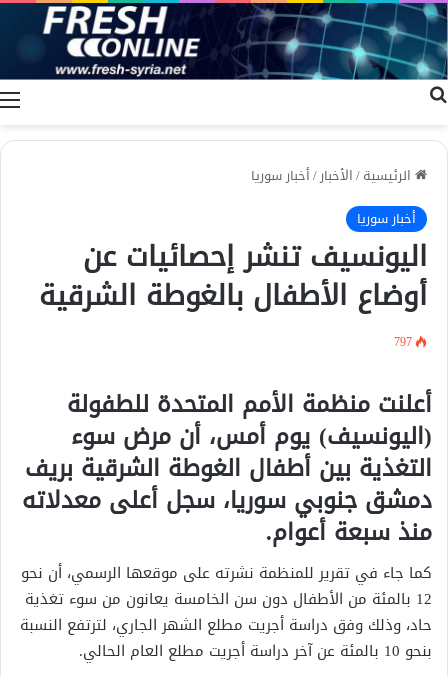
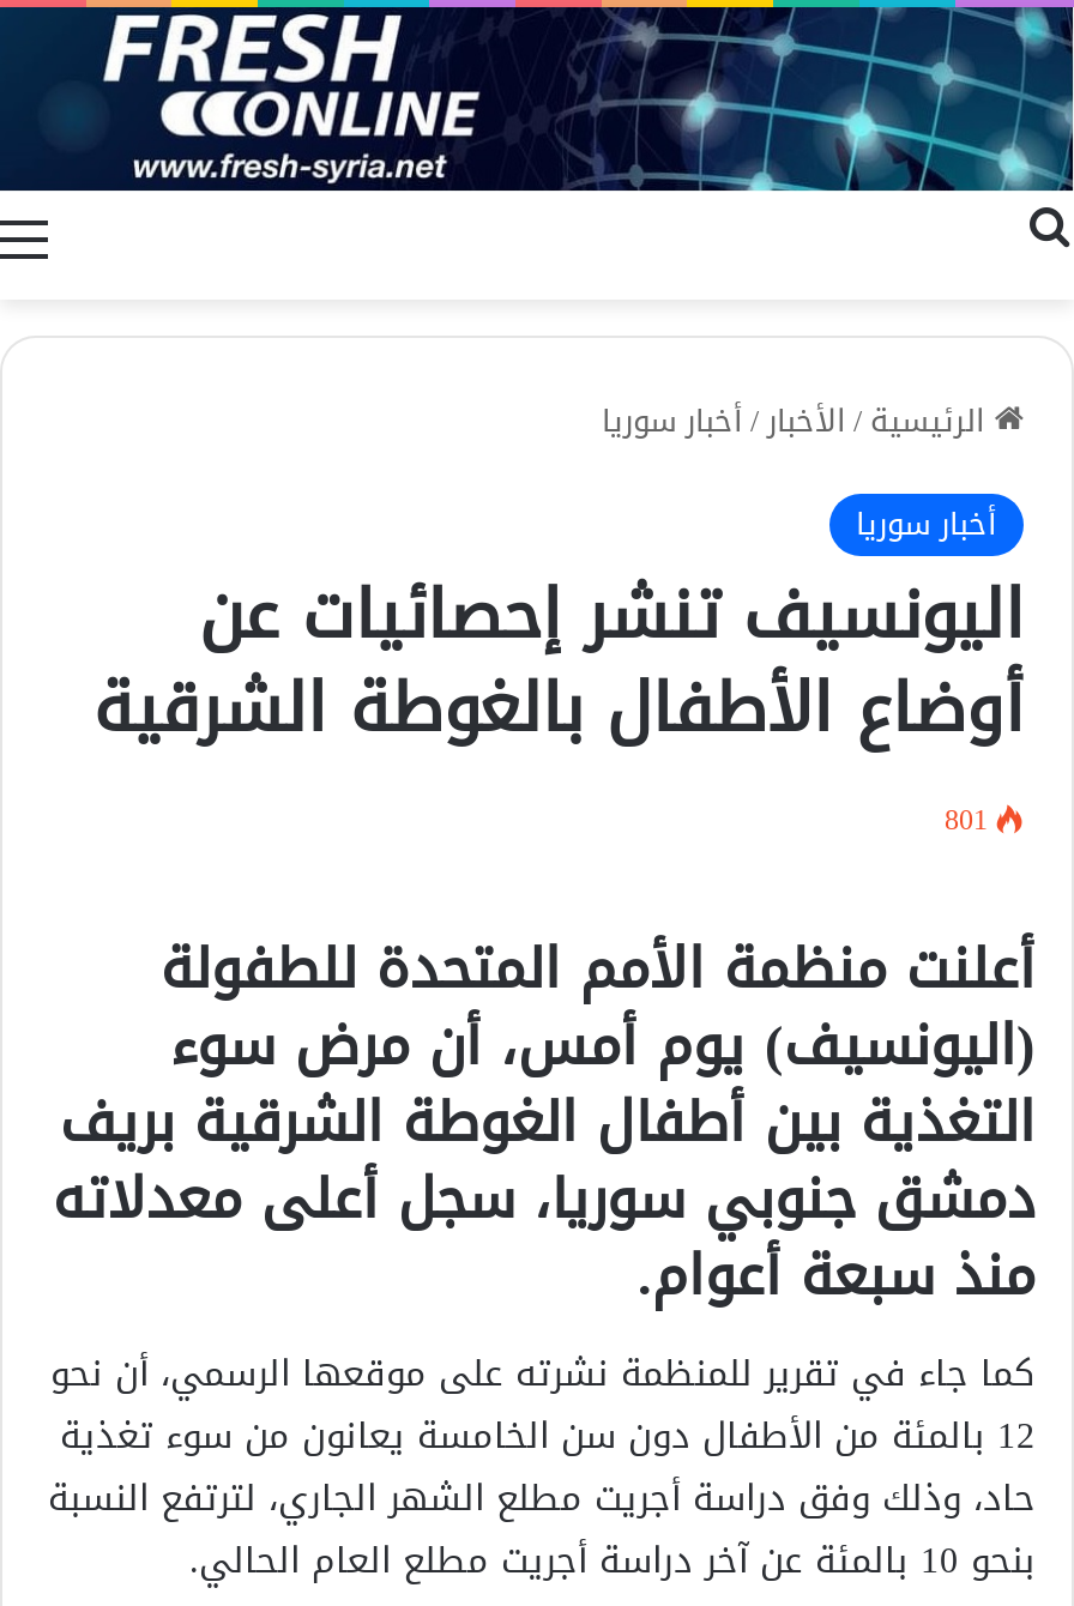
- 797
+ 801
